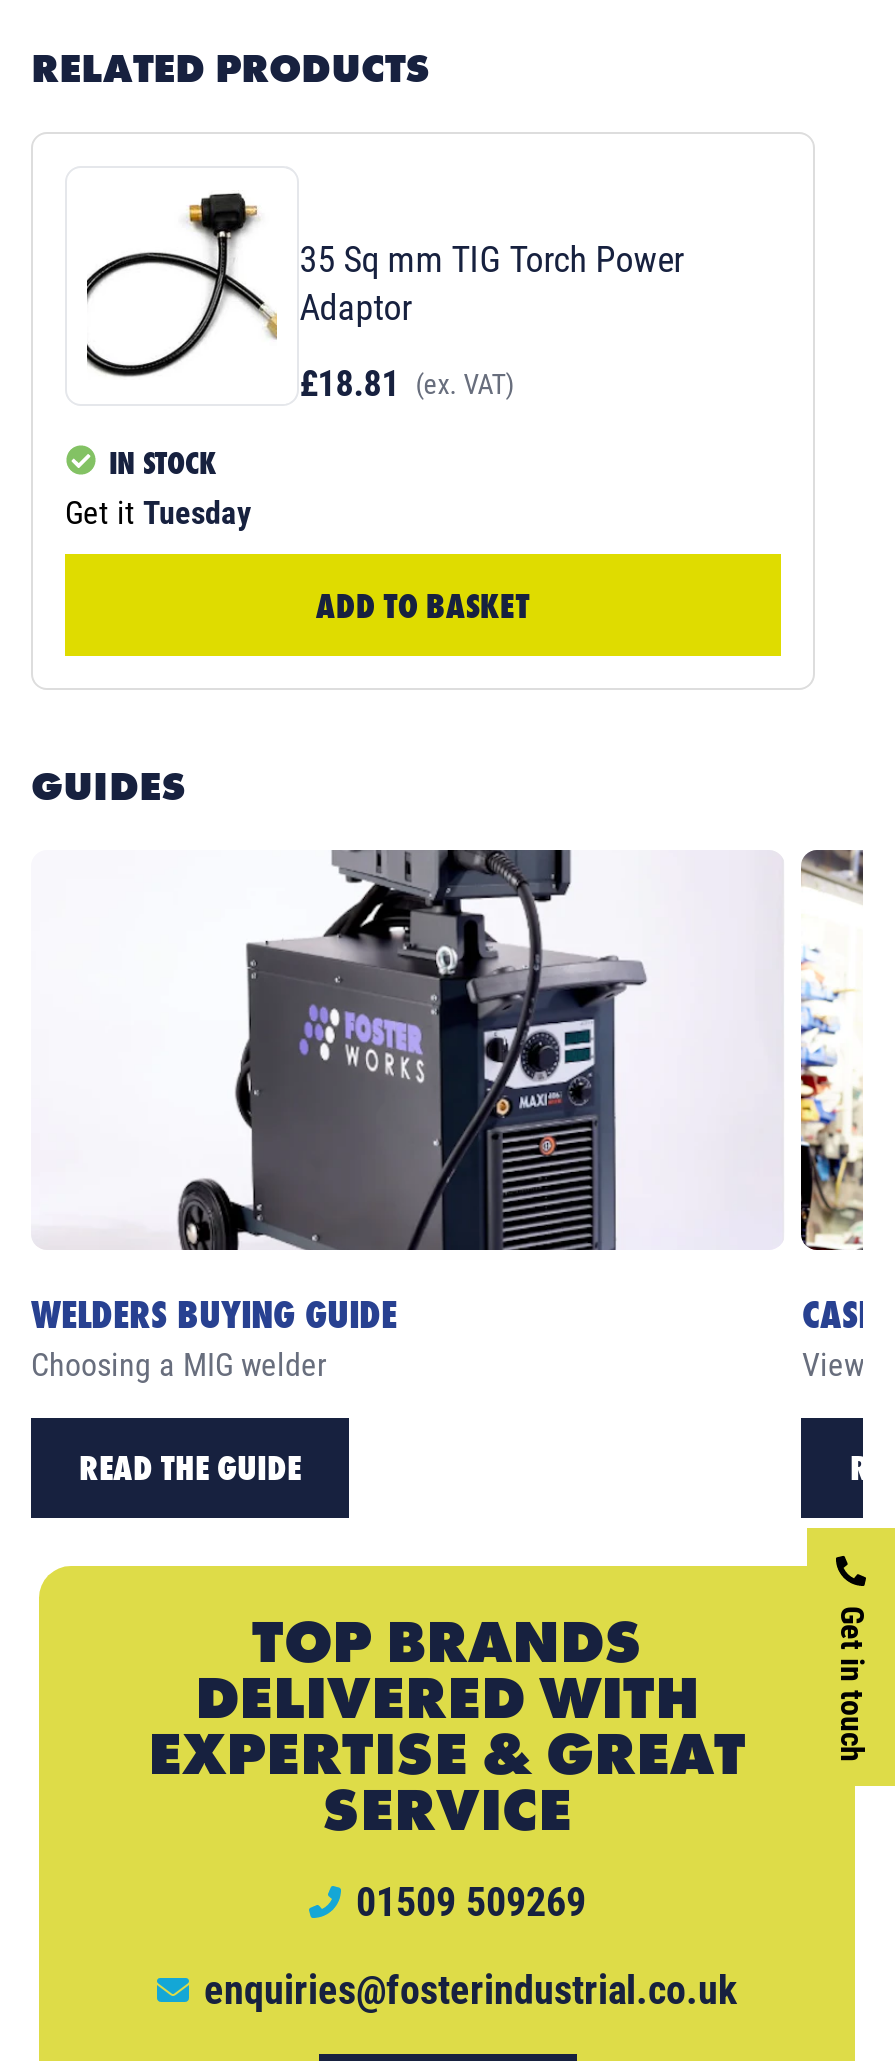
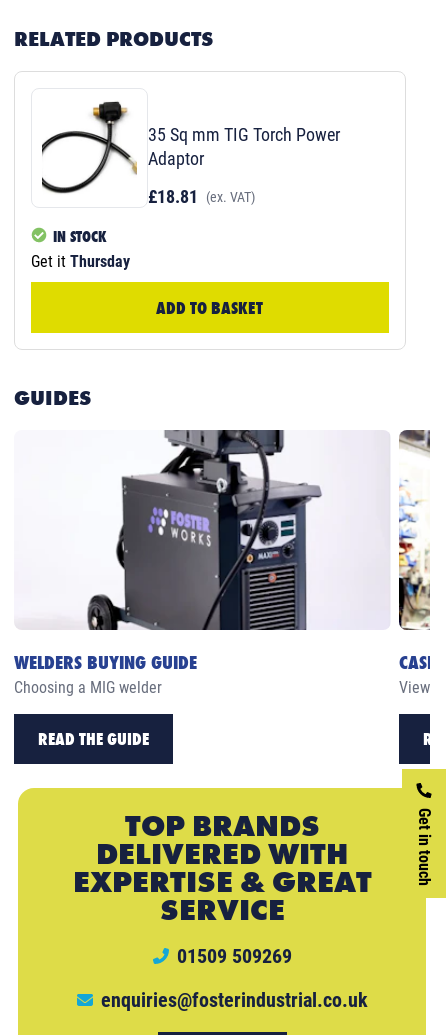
- Get it Tuesday
+ Get it Thursday
